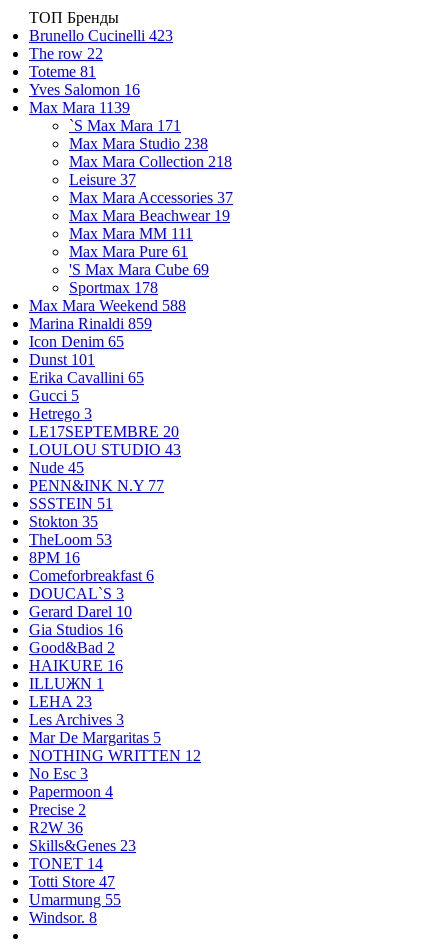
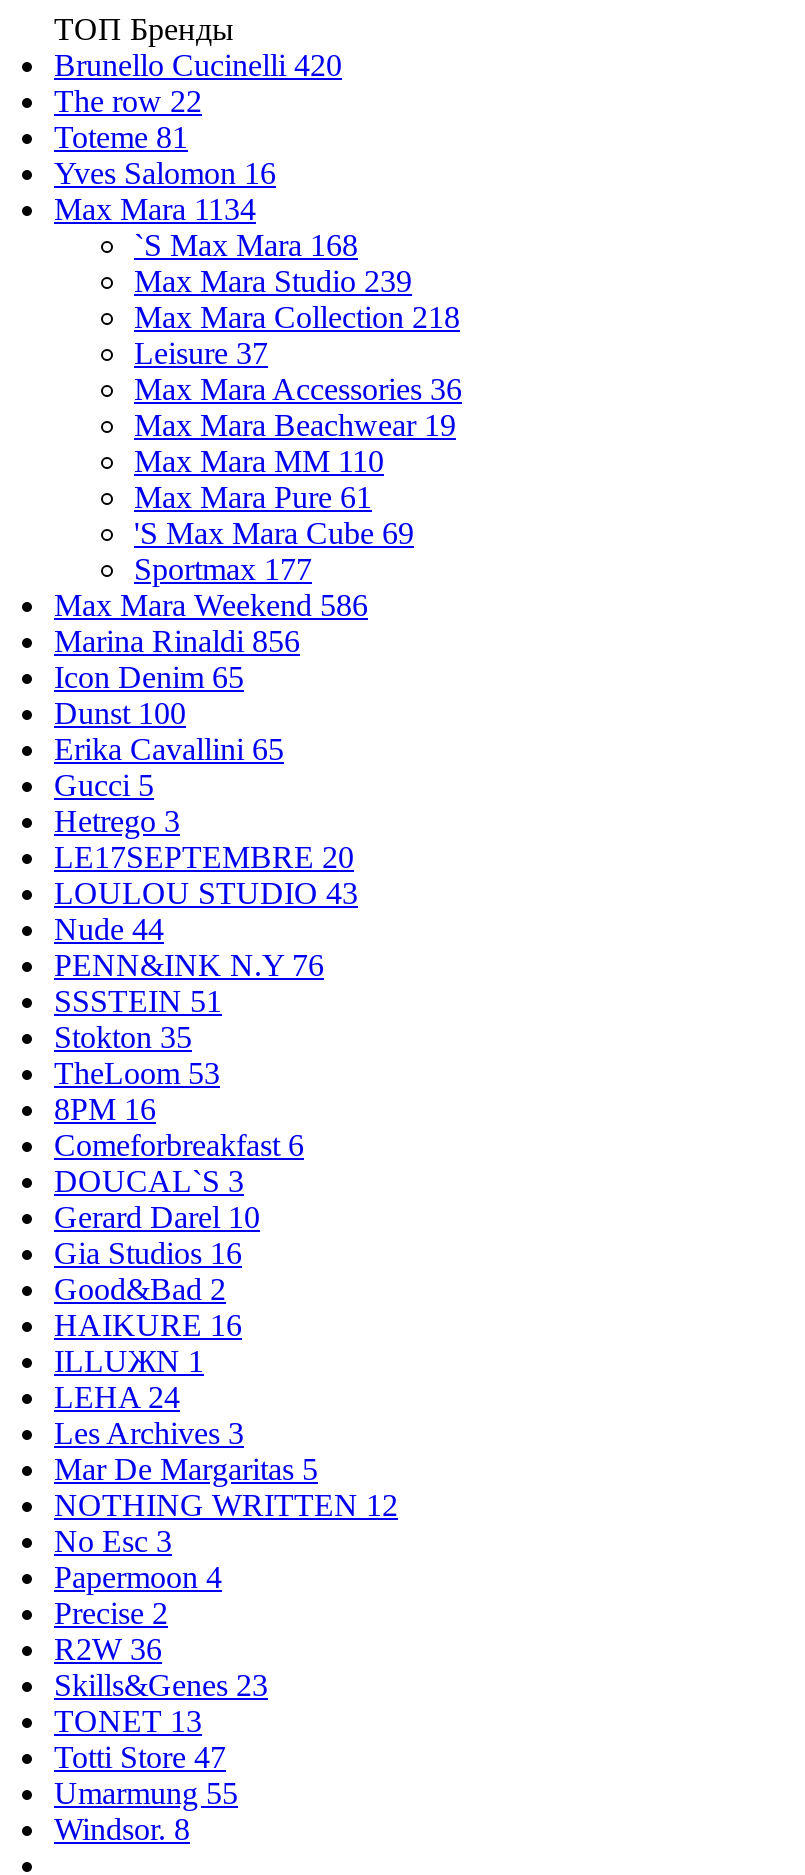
- Brunello Cucinelli 423
+ Brunello Cucinelli 420

- Max Mara 1139
+ Max Mara 1134

- `S Max Mara 171
+ `S Max Mara 168

- Max Mara Studio 238
+ Max Mara Studio 239

- Max Mara Accessories 37
+ Max Mara Accessories 36

- Max Mara MM 111
+ Max Mara MM 110

- Sportmax 178
+ Sportmax 177

- Max Mara Weekend 588
+ Max Mara Weekend 586

- Marina Rinaldi 859
+ Marina Rinaldi 856

- Dunst 101
+ Dunst 100

- Nude 45
+ Nude 44

- PENN&INK N.Y 77
+ PENN&INK N.Y 76

- LEHA 23
+ LEHA 24

- TONET 14
+ TONET 13
